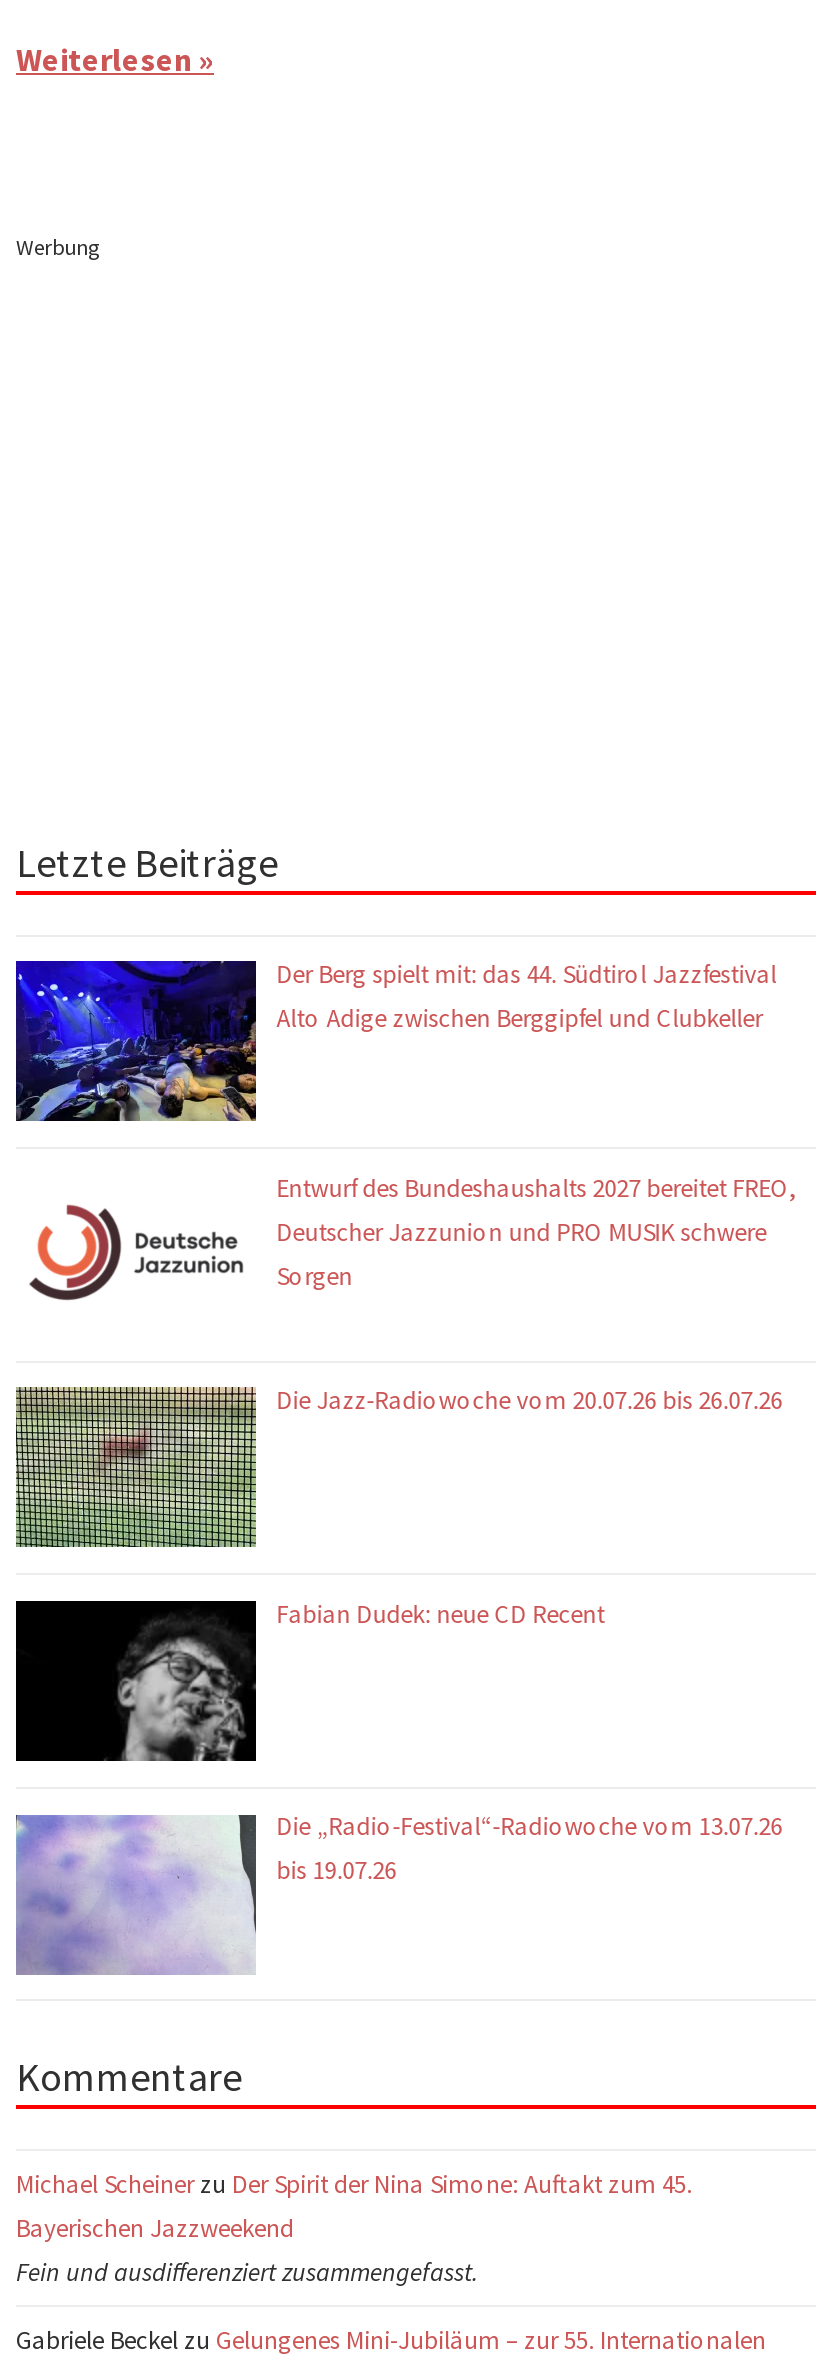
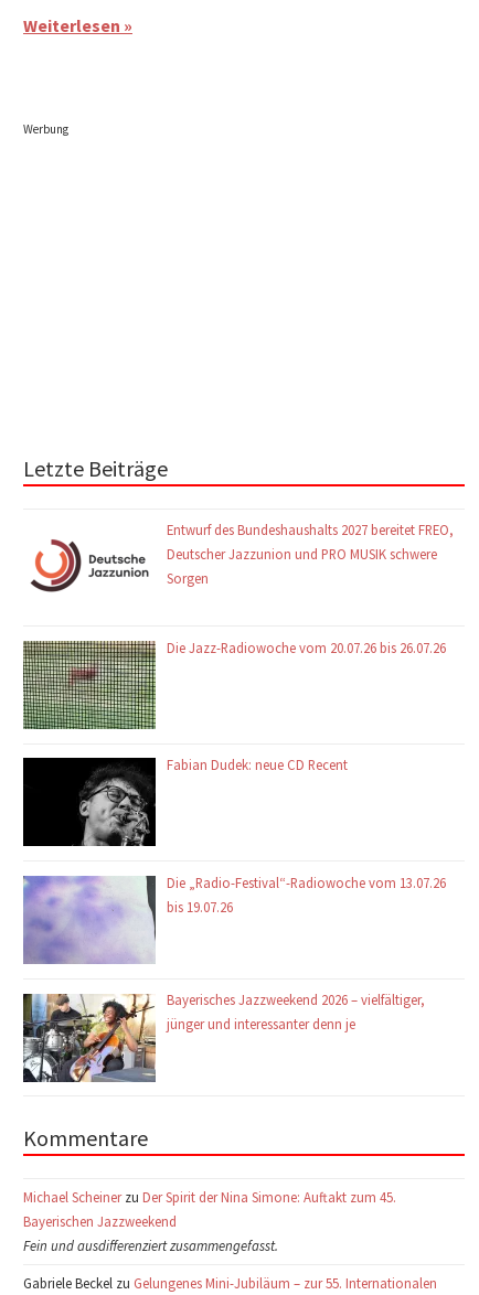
- [image]
- Der Berg spielt mit: das 44. Südtirol Jazzfestival
- Alto Adige zwischen Berggipfel und Clubkeller

moved up: [image] | Entwurf des Bundeshaushalts 2027 bereitet FREO, | Deutscher Jazzunion und PRO MUSIK schwere | Sorgen | Die Jazz-Radiowoche vom 20.07.26 bis 26.07.26 | Fabian Dudek: neue CD Recent | Die „Radio-Festival“-Radiowoche vom 13.07.26 | bis 19.07.26

moved up: [image]

+ [image]
+ Bayerisches Jazzweekend 2026 – vielfältiger,
+ jünger und interessanter denn je
